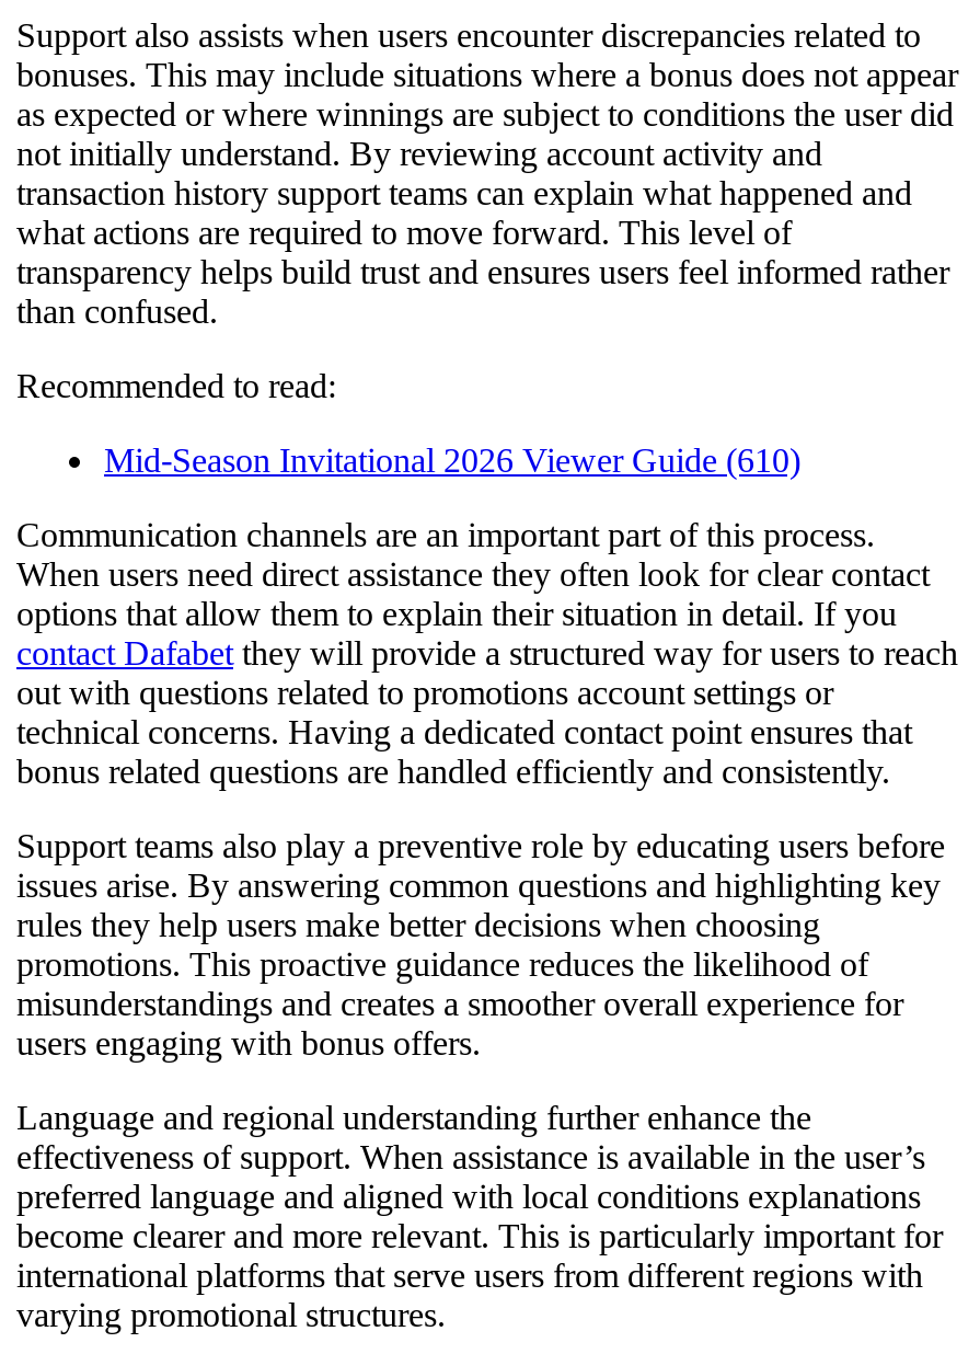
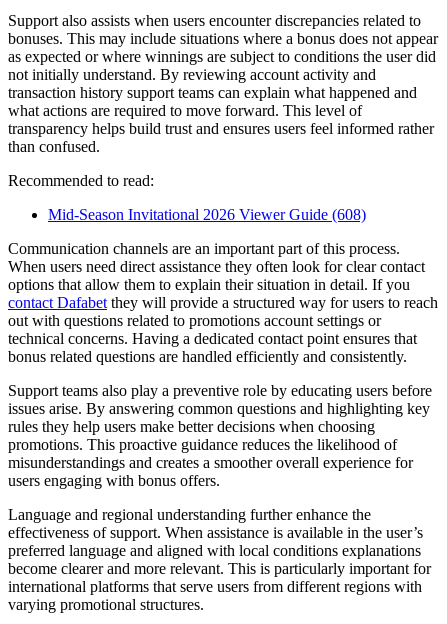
- Mid-Season Invitational 2026 Viewer Guide (610)
+ Mid-Season Invitational 2026 Viewer Guide (608)
